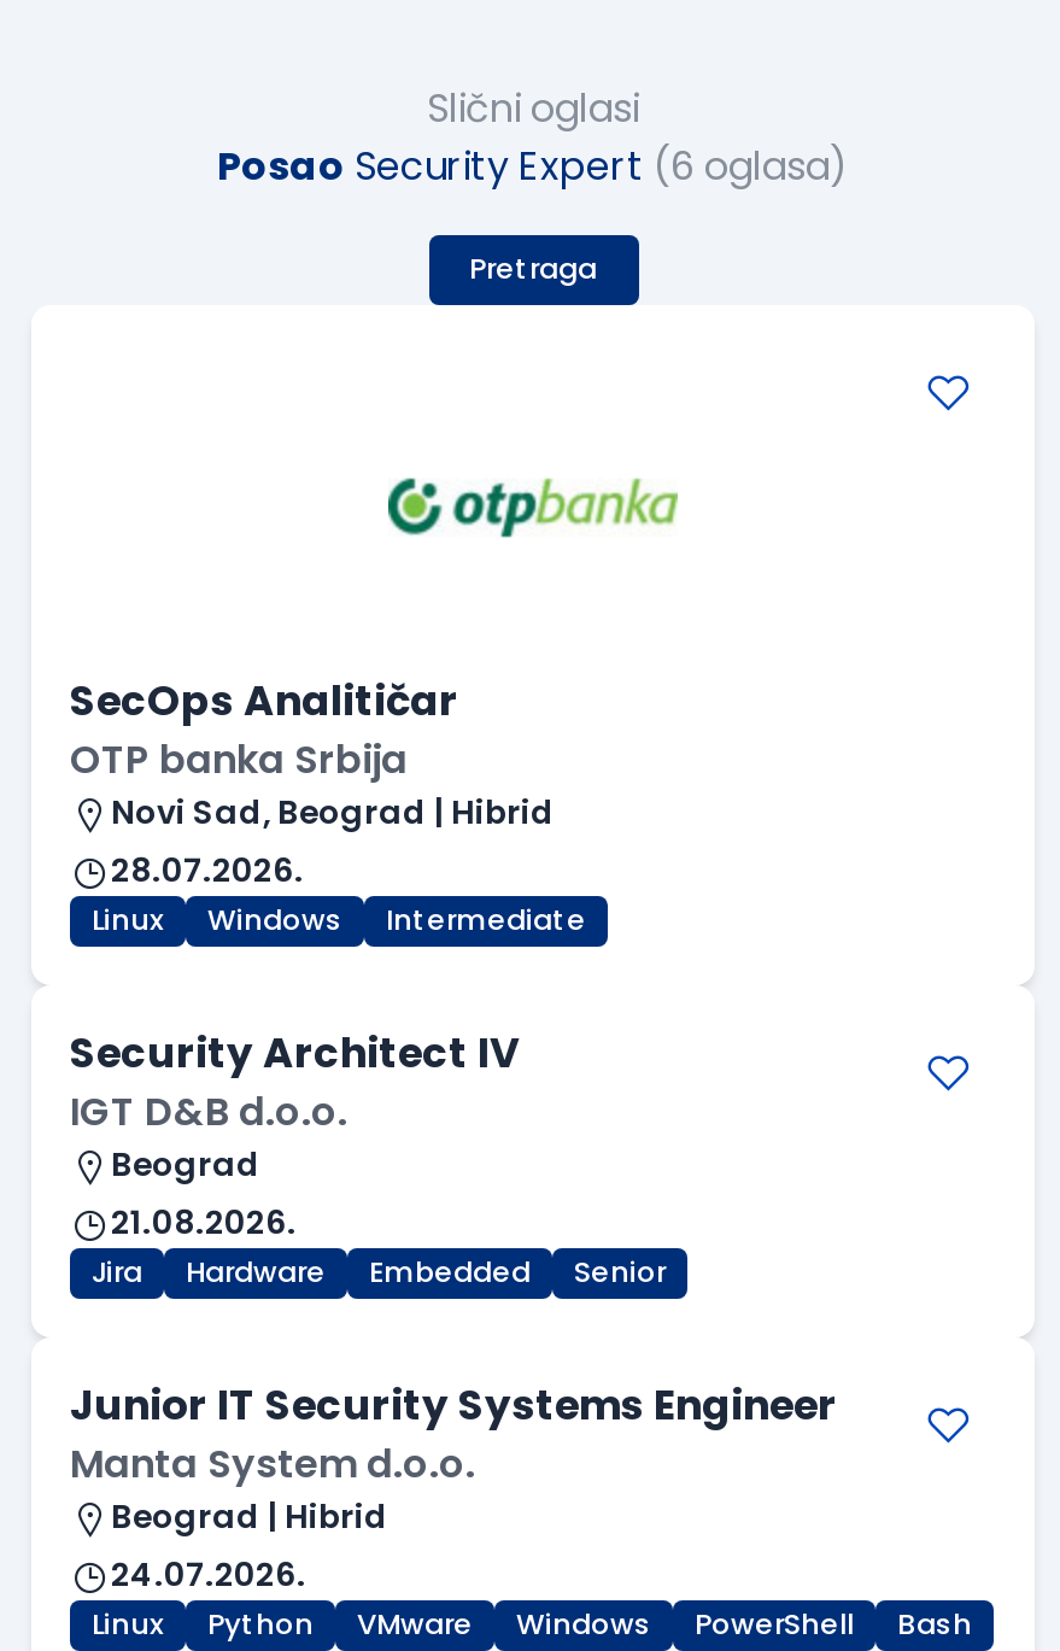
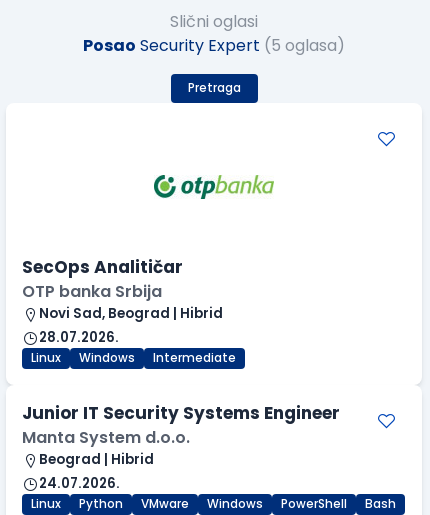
- Posao Security Expert (6 oglasa)
+ Posao Security Expert (5 oglasa)

- Security Architect IV
- IGT D&B d.o.o.
- Beograd
- 21.08.2026.
- Jira
- Hardware
- Embedded
- Senior
